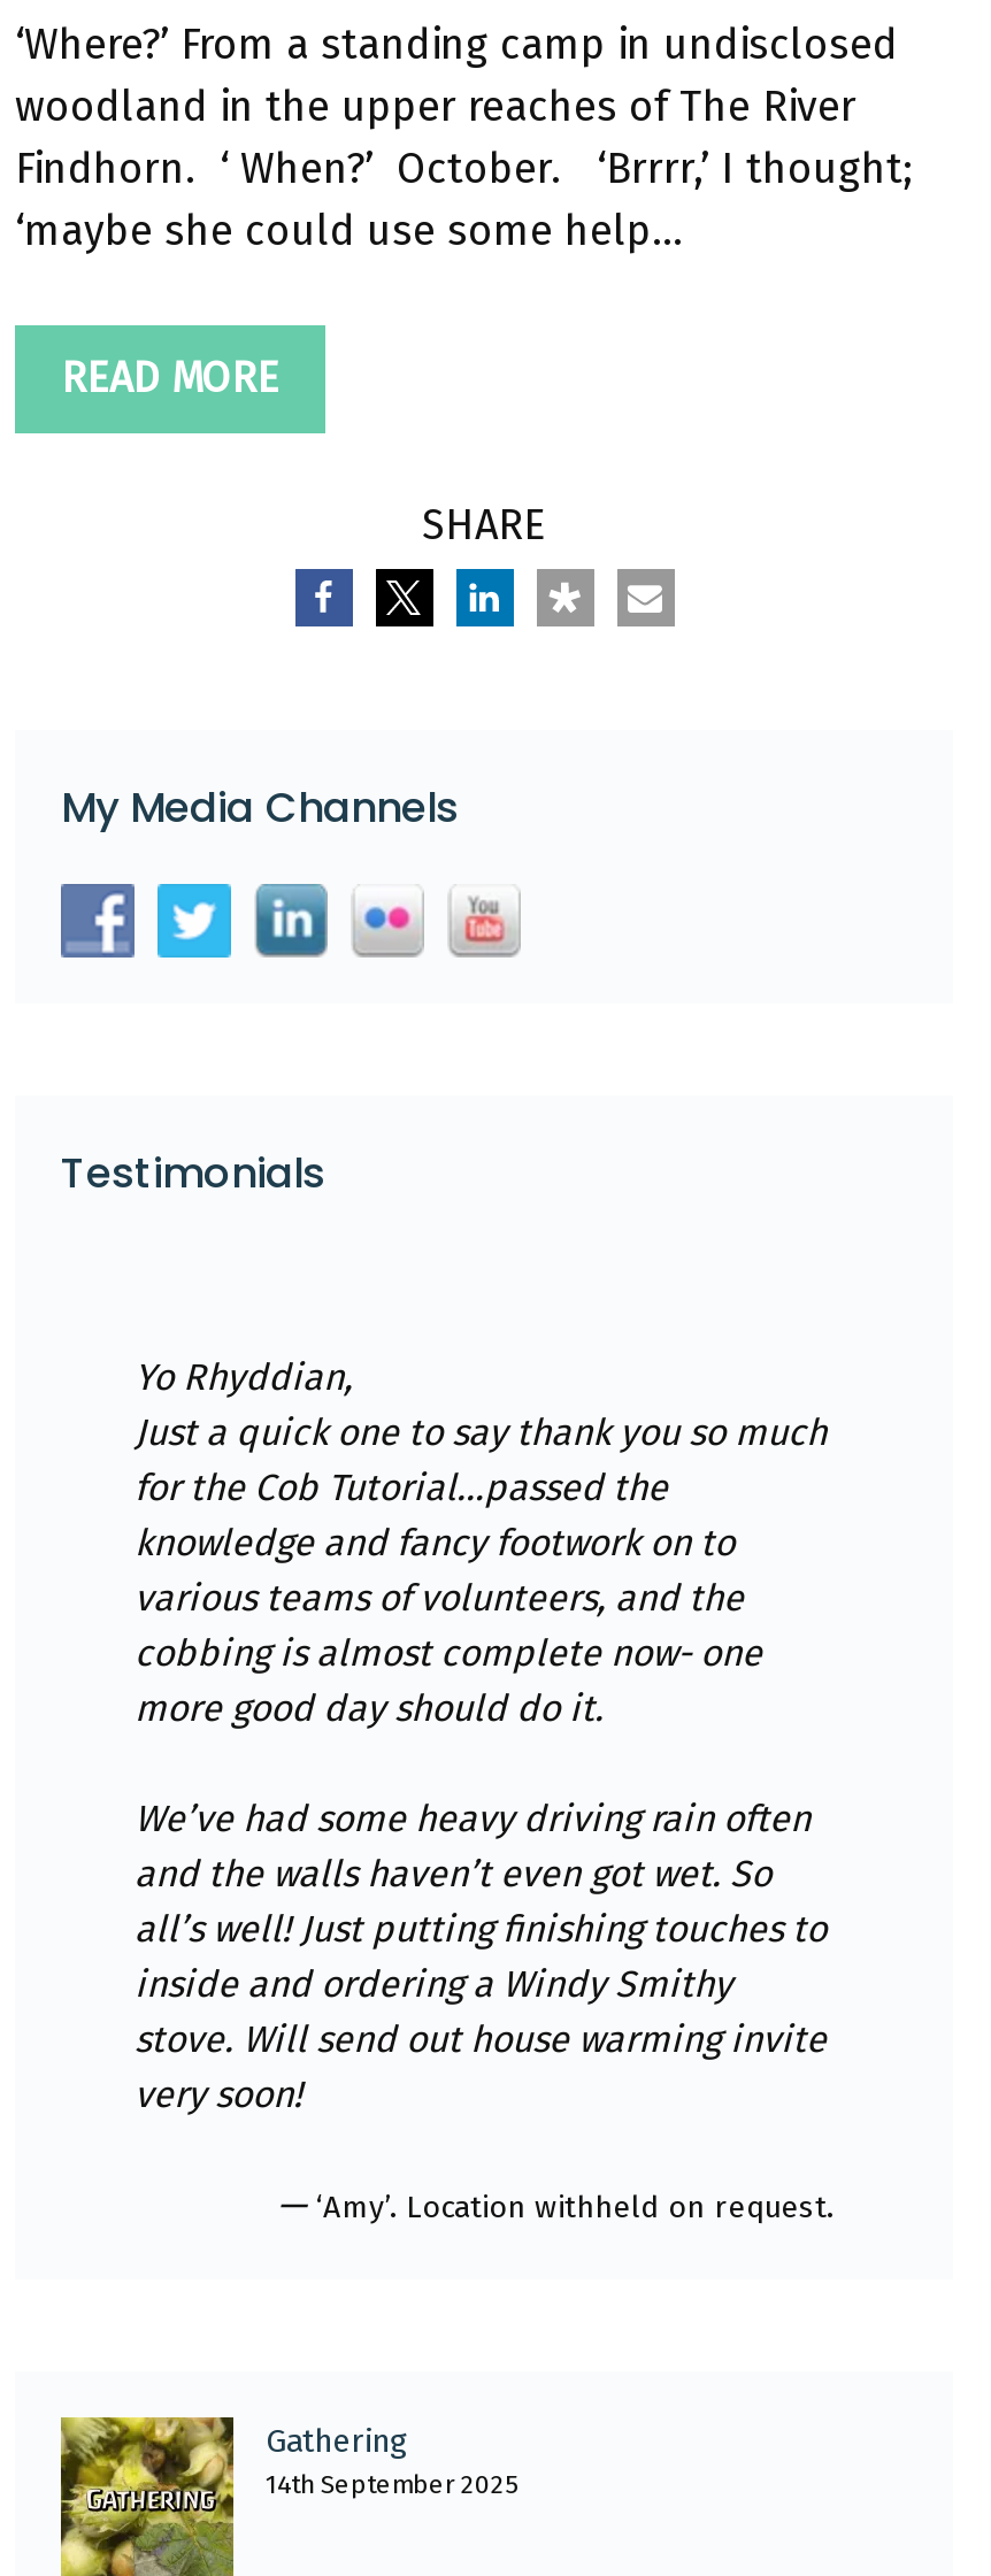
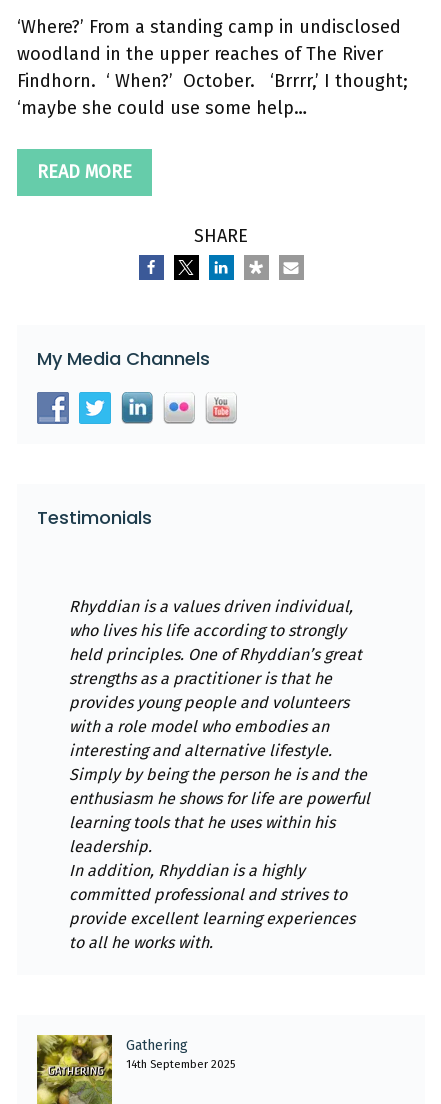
- Yo Rhyddian,
- Just a quick one to say thank you so much
- for the Cob Tutorial…passed the
- knowledge and fancy footwork on to
- various teams of volunteers, and the
- cobbing is almost complete now- one
- more good day should do it.
- We’ve had some heavy driving rain often
- and the walls haven’t even got wet. So
- all’s well! Just putting finishing touches to
- inside and ordering a Windy Smithy
- stove. Will send out house warming invite
- very soon!
- — ‘Amy’. Location withheld on request.
+ Rhyddian is a values driven individual,
+ who lives his life according to strongly
+ held principles. One of Rhyddian’s great
+ strengths as a practitioner is that he
+ provides young people and volunteers
+ with a role model who embodies an
+ interesting and alternative lifestyle.
+ Simply by being the person he is and the
+ enthusiasm he shows for life are powerful
+ learning tools that he uses within his
+ leadership.
+ In addition, Rhyddian is a highly
+ committed professional and strives to
+ provide excellent learning experiences
+ to all he works with.
